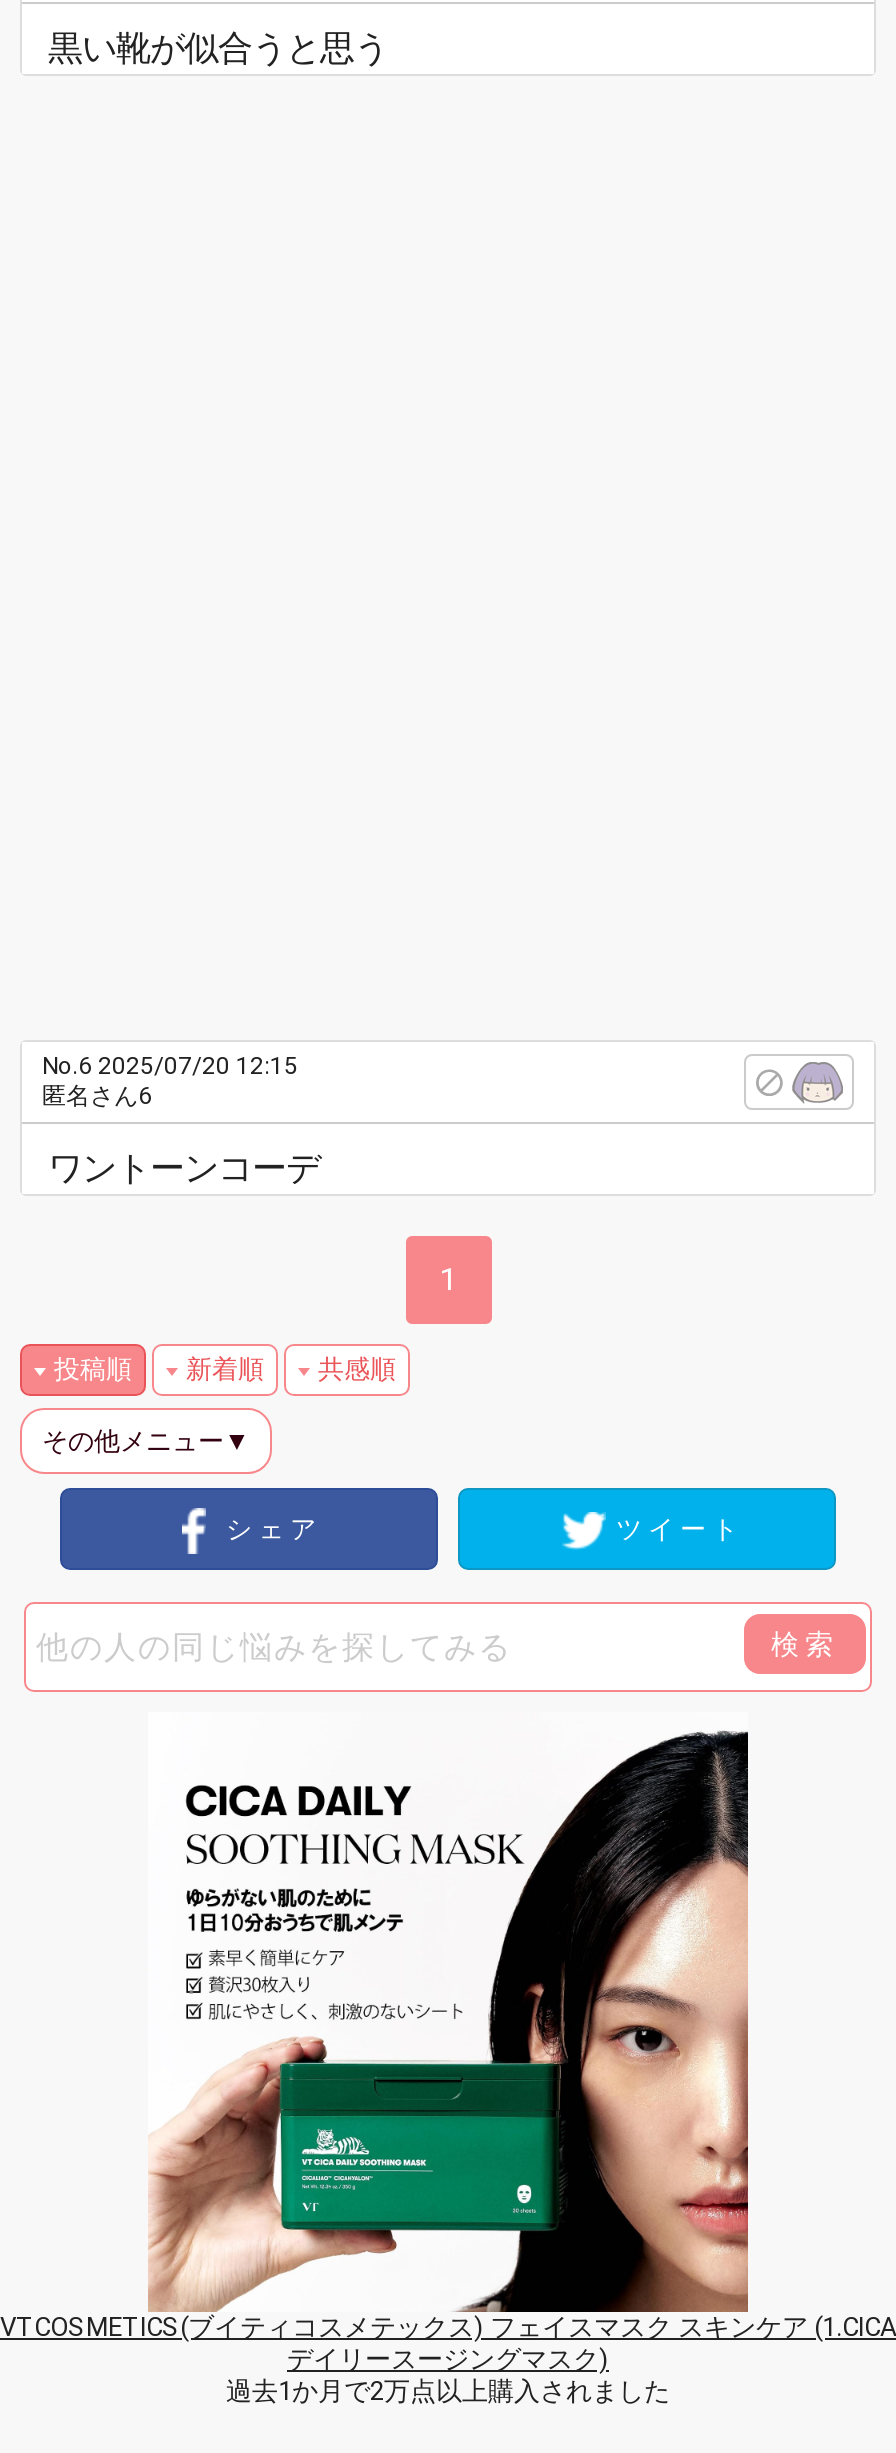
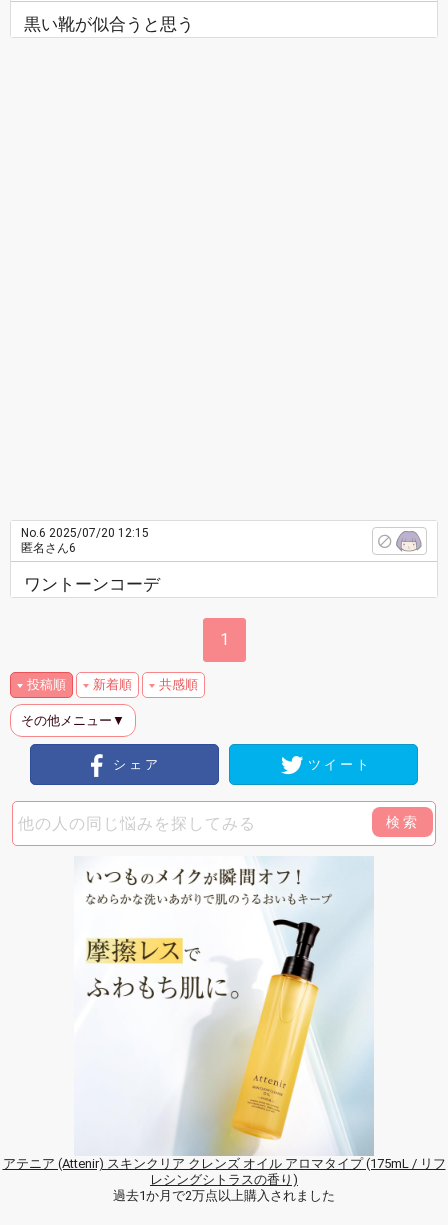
- [image]
- VTCOSMETICS(ブイティコスメテックス) フェイスマスク スキンケア (1.CICA
- デイリースージングマスク)
+ [image]
+ アテニア (Attenir) スキンクリア クレンズ オイル アロマタイプ (175mL / リフ
+ レシングシトラスの香り)
